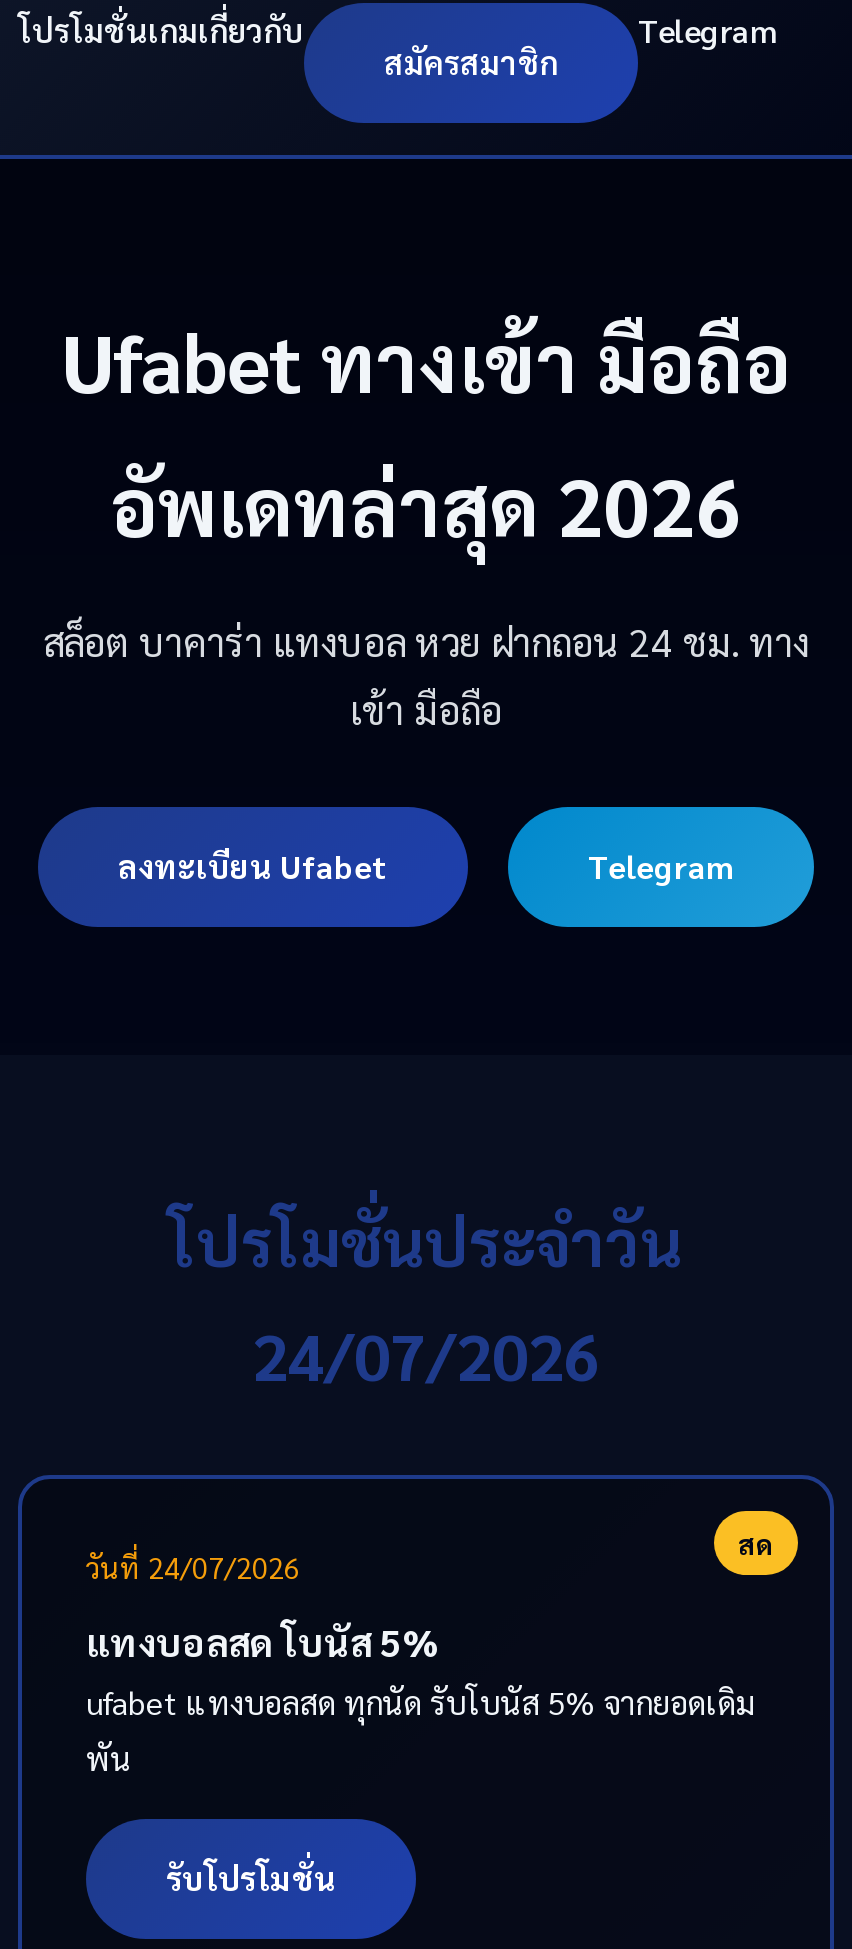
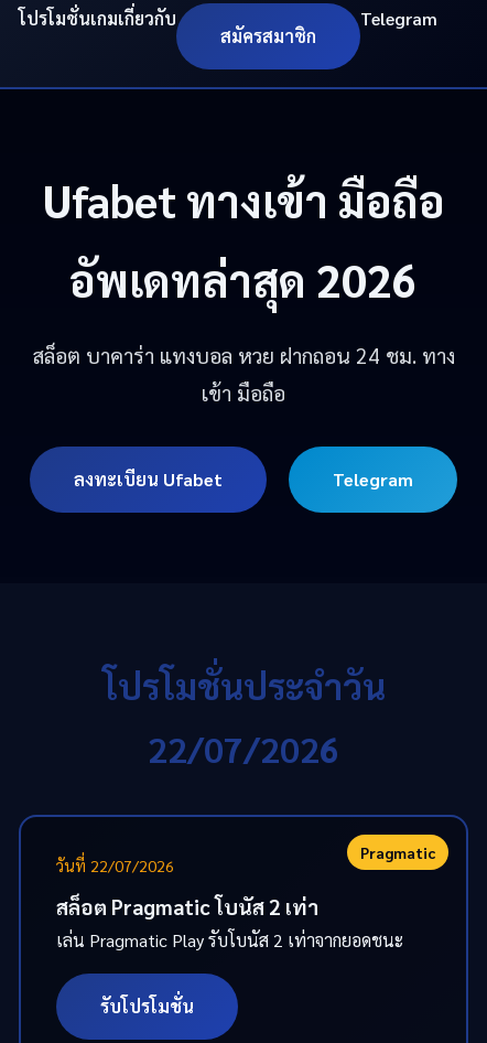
- 24/07/2026
+ 22/07/2026

- สด
- วันที่ 24/07/2026
+ Pragmatic
+ วันที่ 22/07/2026

- แทงบอลสด โบนัส 5%
- ufabet แทงบอลสด ทุกนัด รับโบนัส 5% จากยอดเดิม
- พัน
+ สล็อต Pragmatic โบนัส 2 เท่า
+ เล่น Pragmatic Play รับโบนัส 2 เท่าจากยอดชนะ
